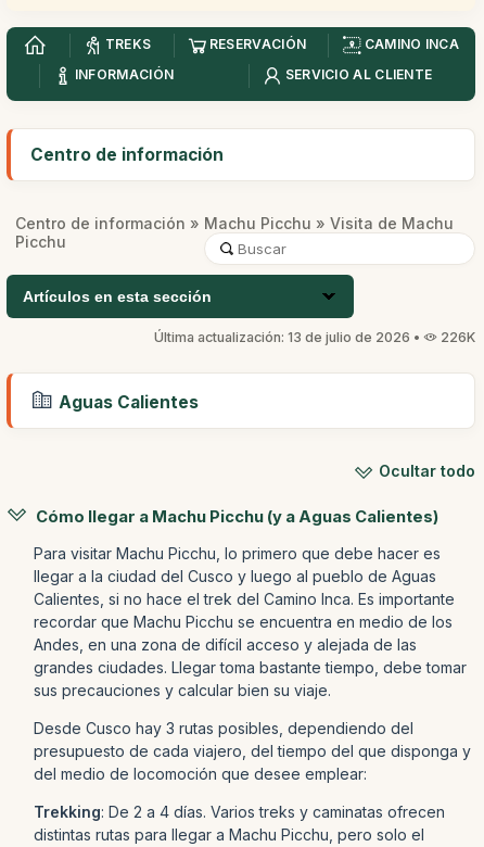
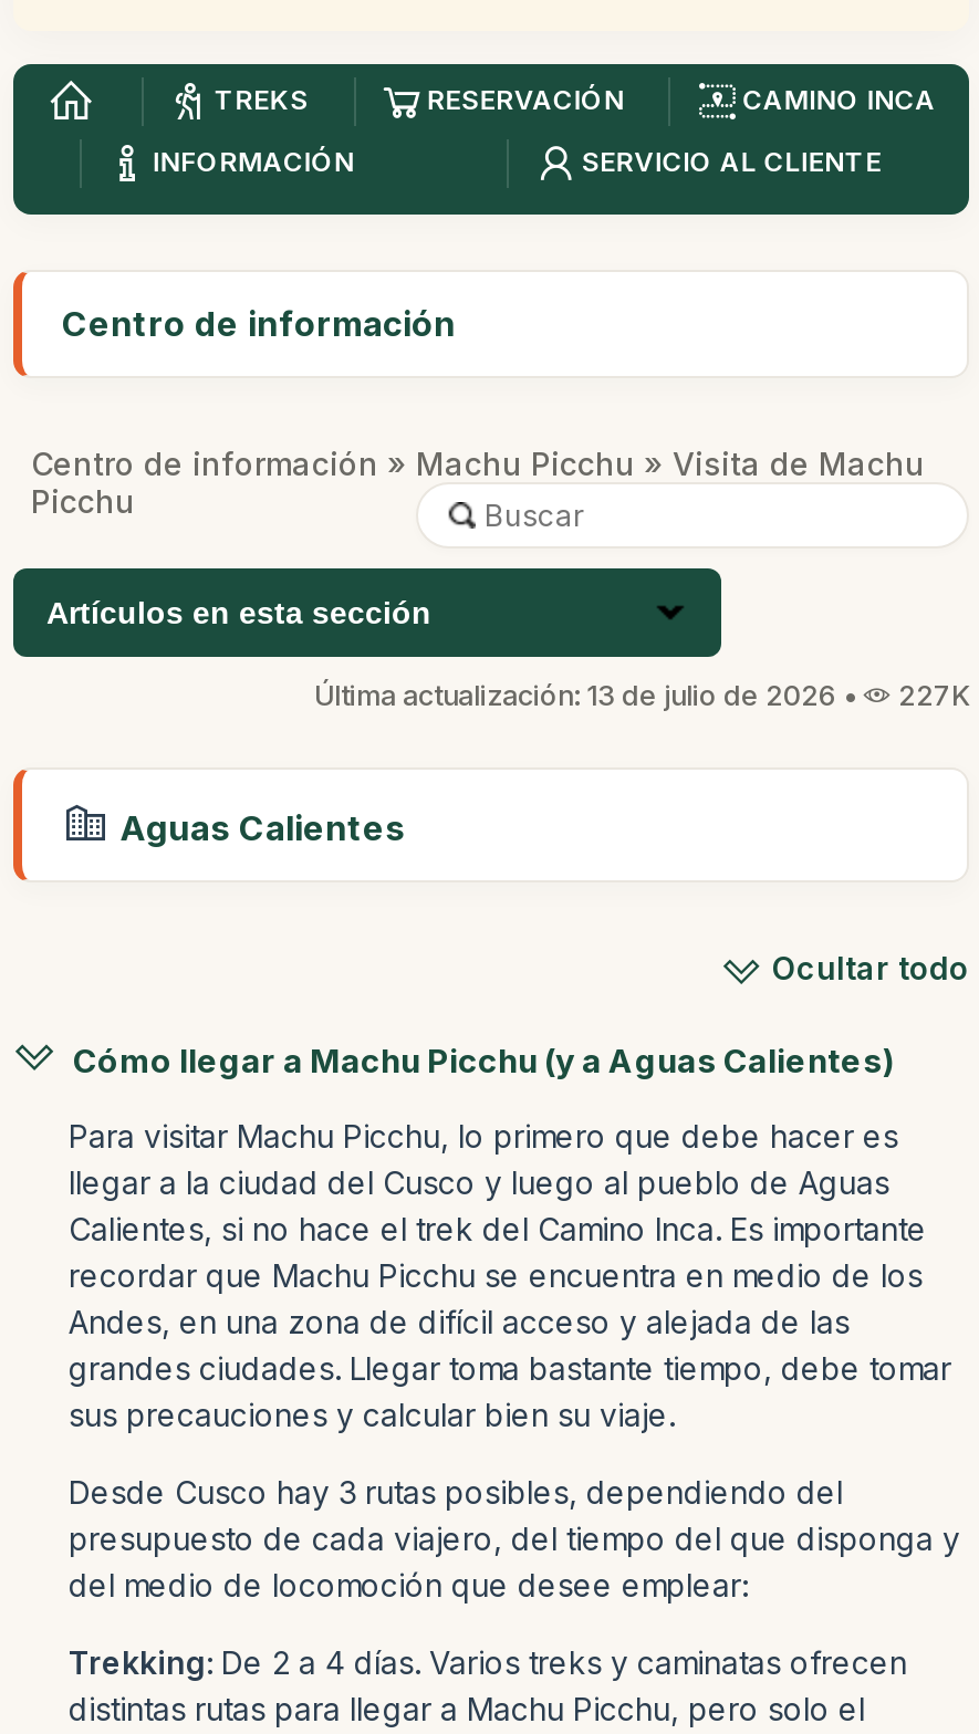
- Última actualización: 13 de julio de 2026 • 226K
+ Última actualización: 13 de julio de 2026 • 227K
